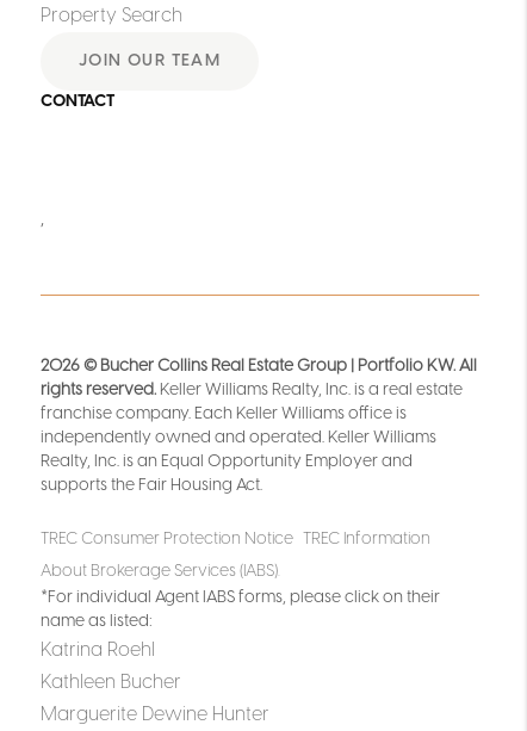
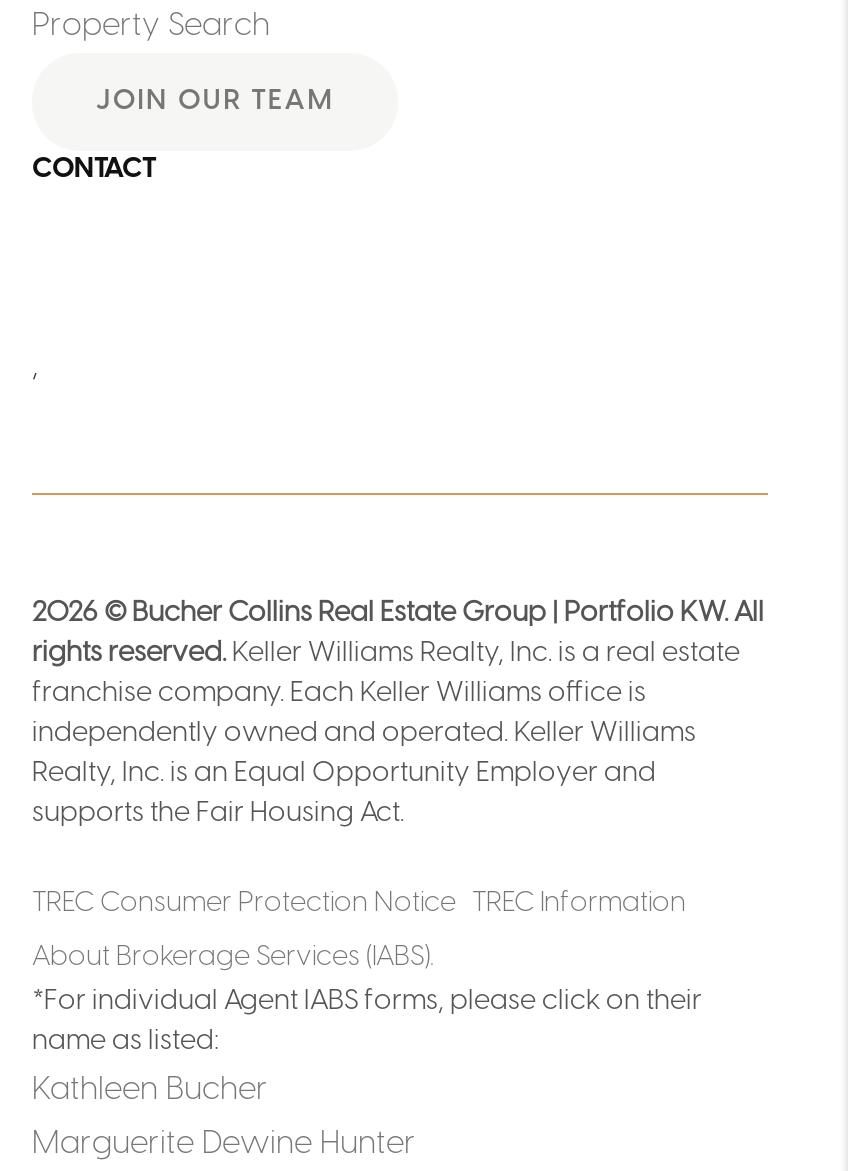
- Katrina Roehl
